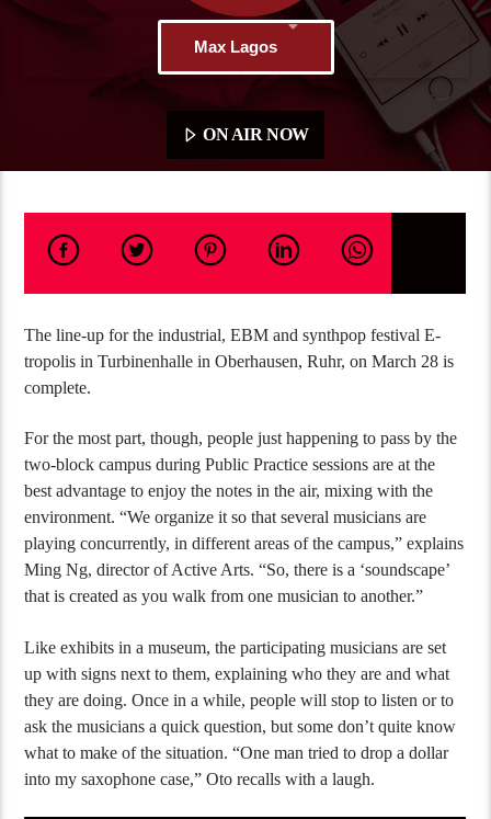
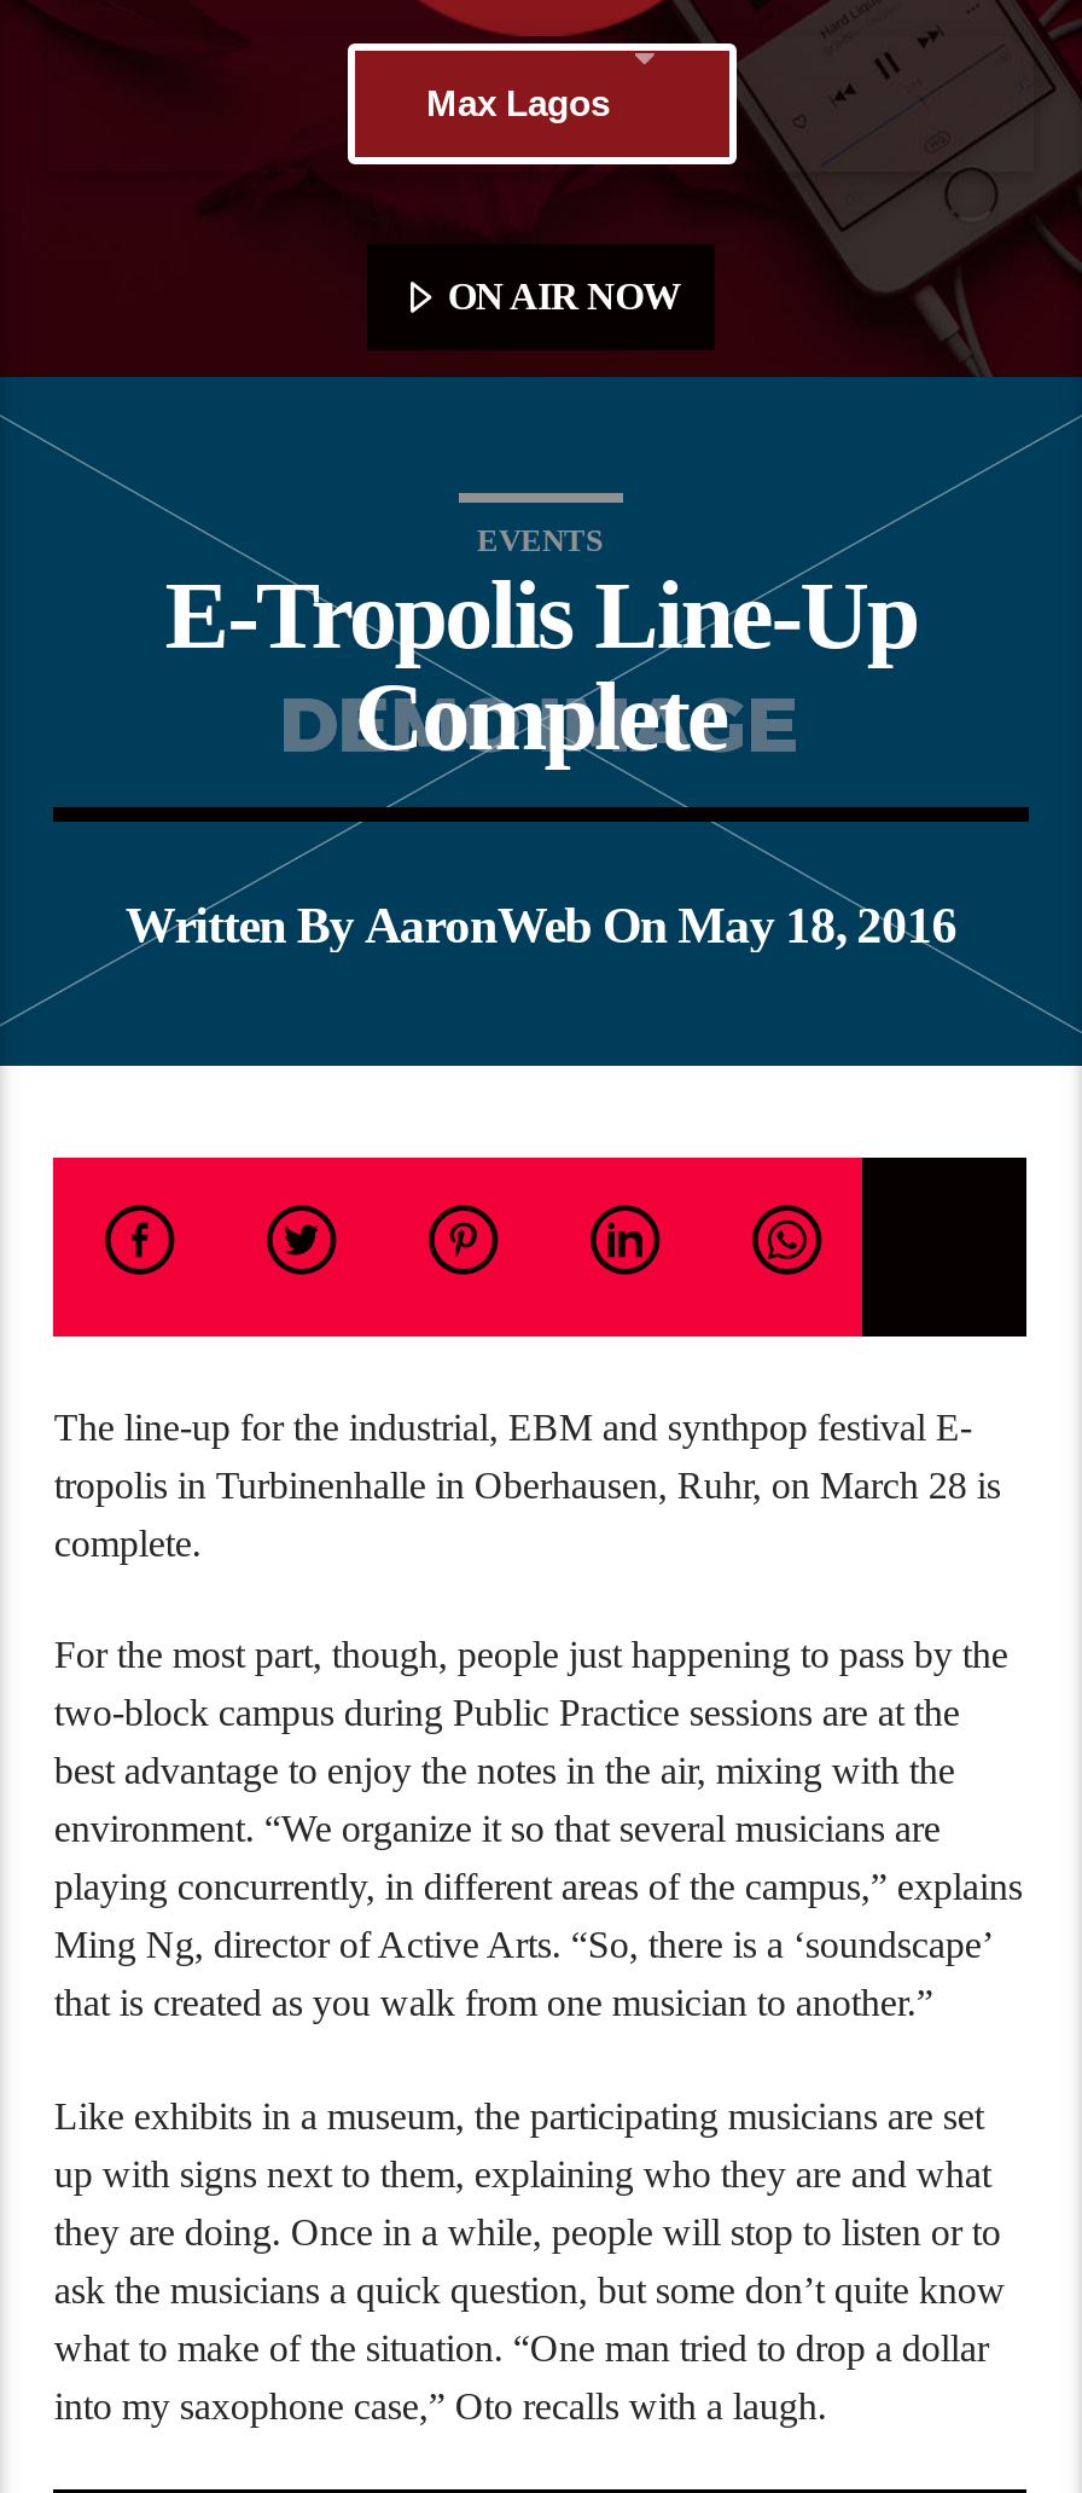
+ [image]
+ EVENTS
+ E-Tropolis Line-Up
+ Complete
+ Written By AaronWeb On May 18, 2016
